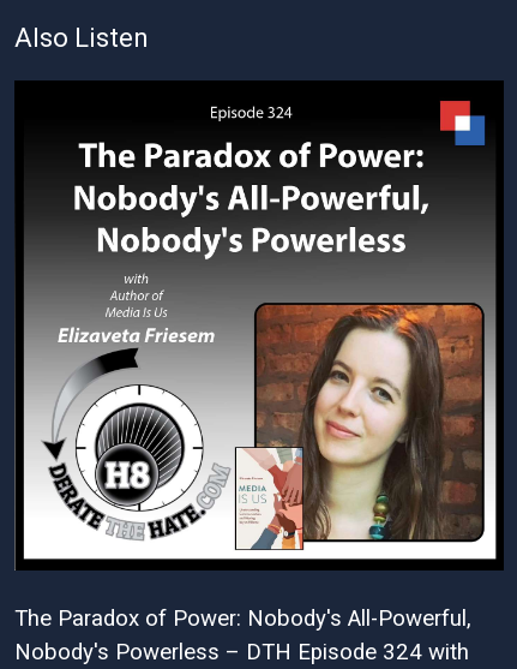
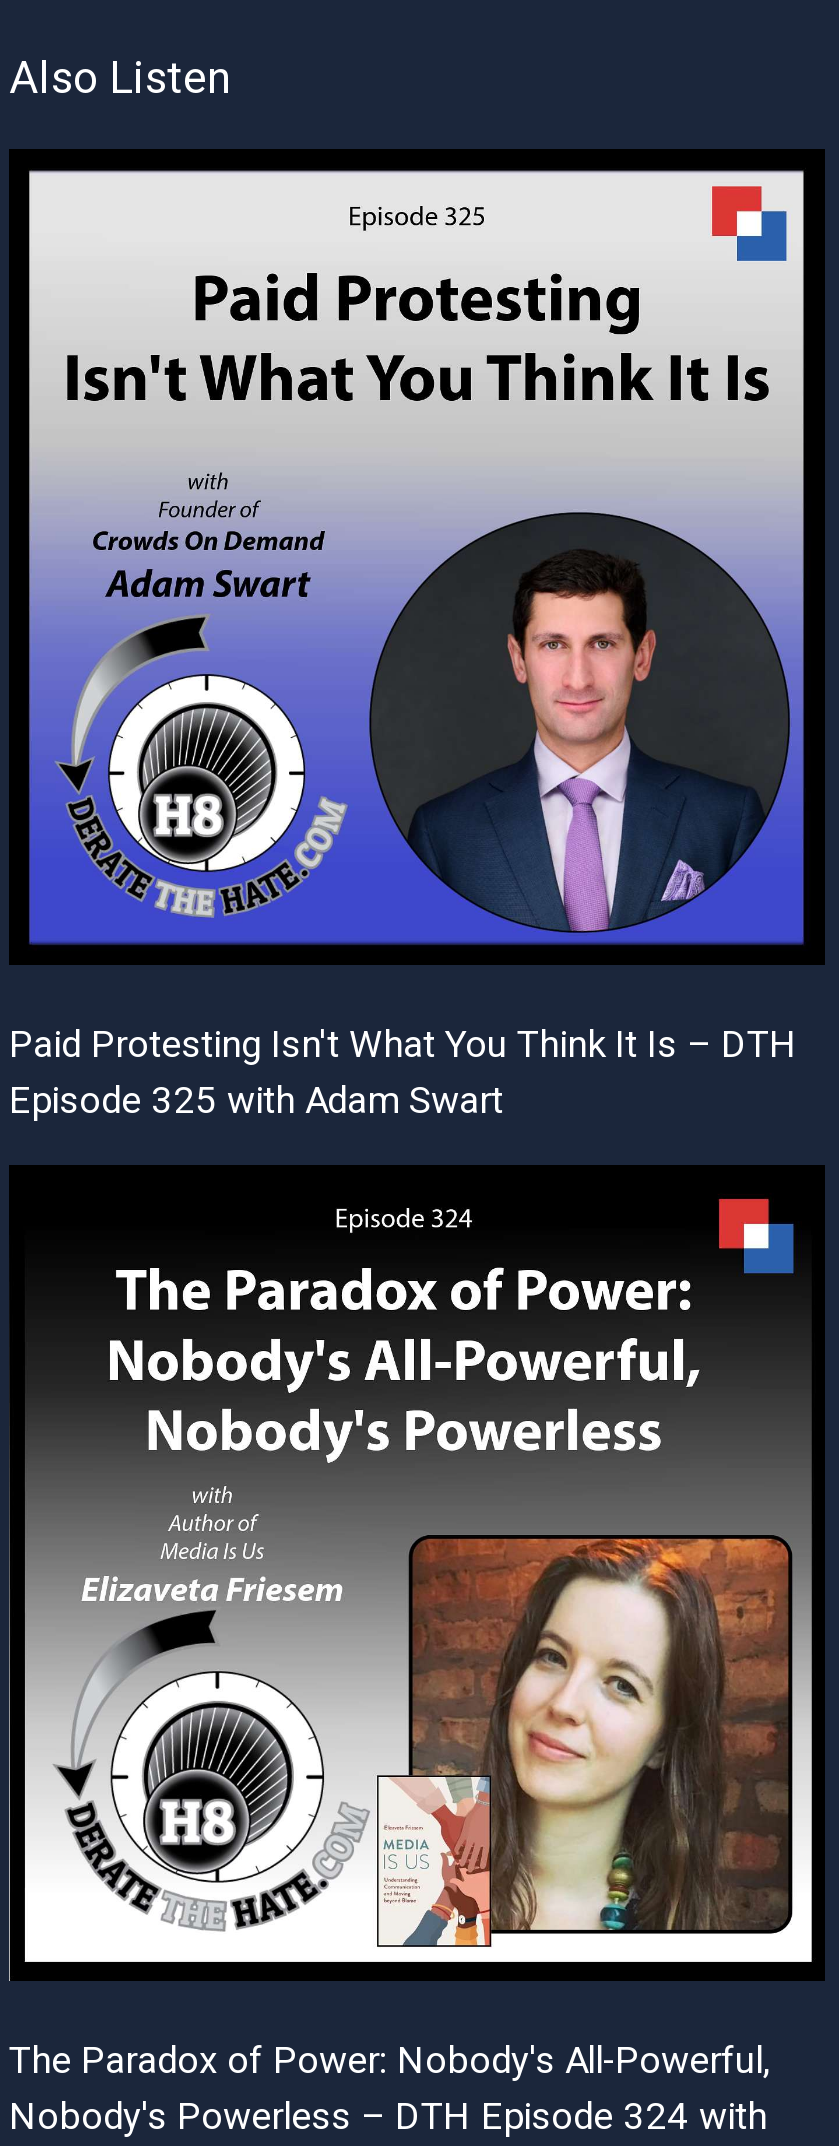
+ [image]
+ Paid Protesting Isn't What You Think It Is – DTH
+ Episode 325 with Adam Swart
